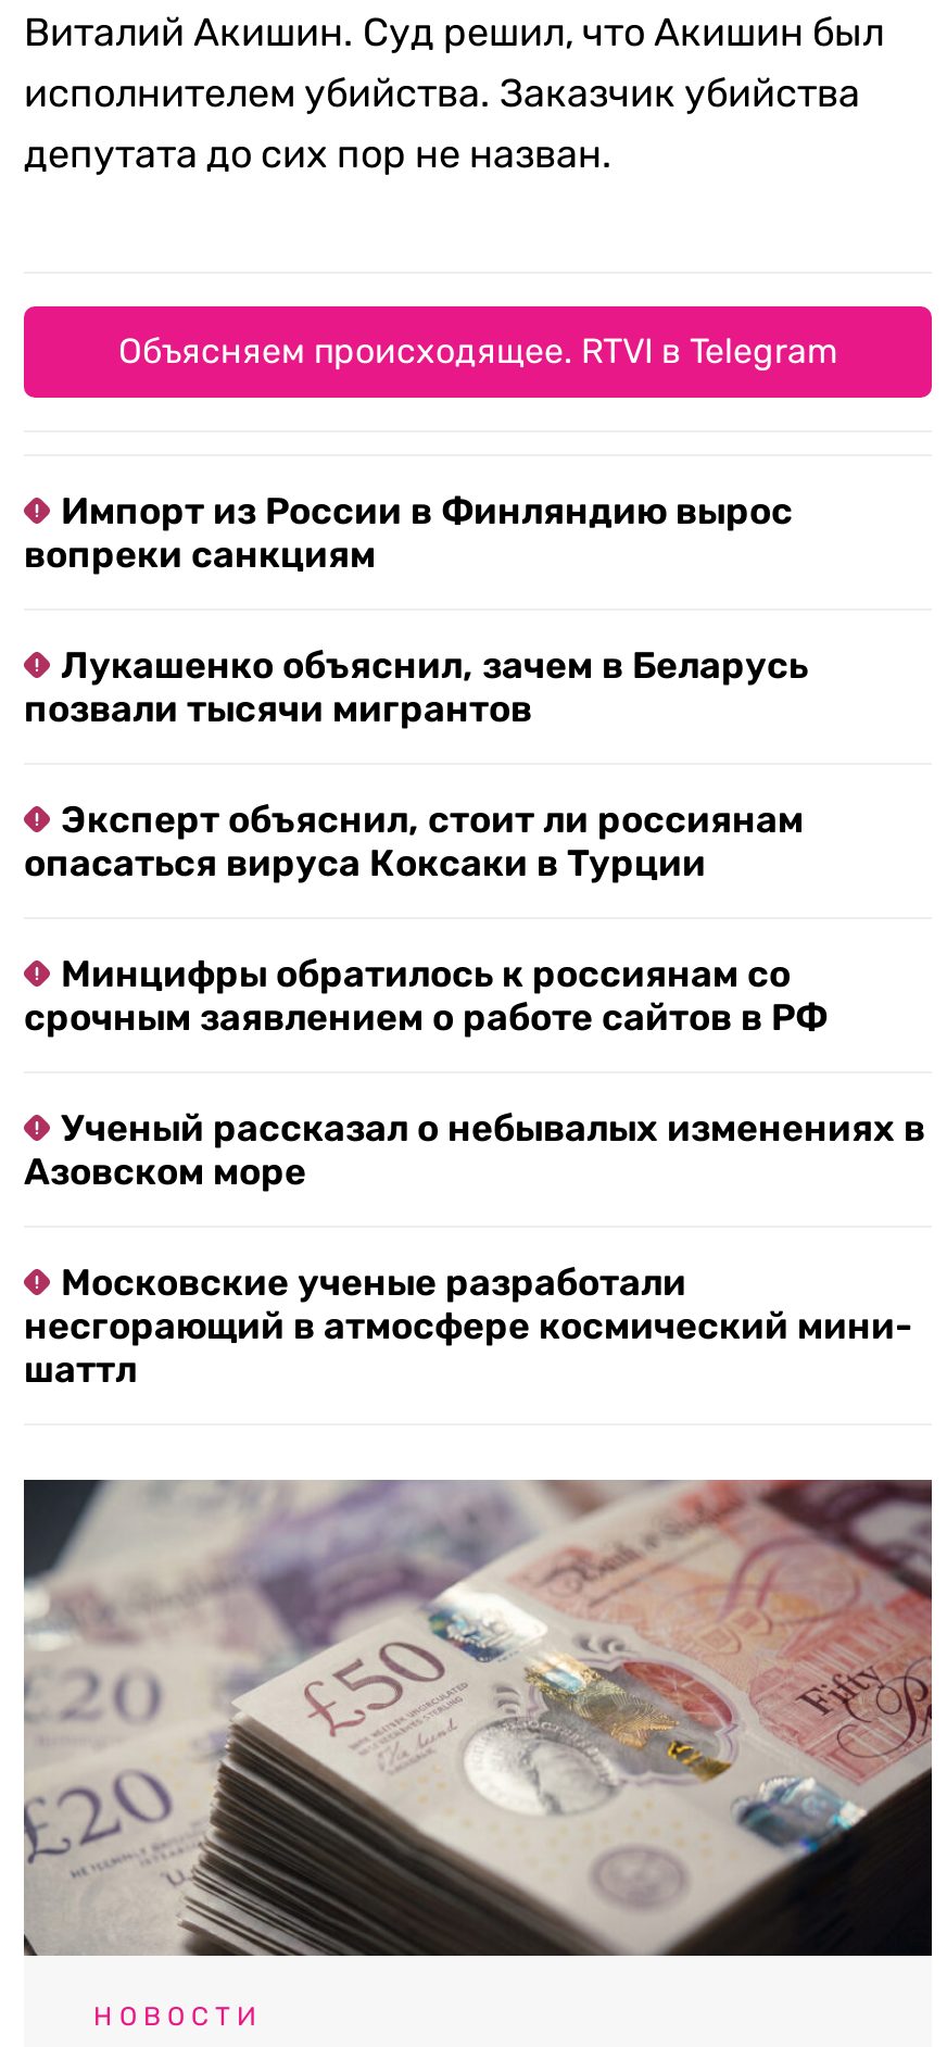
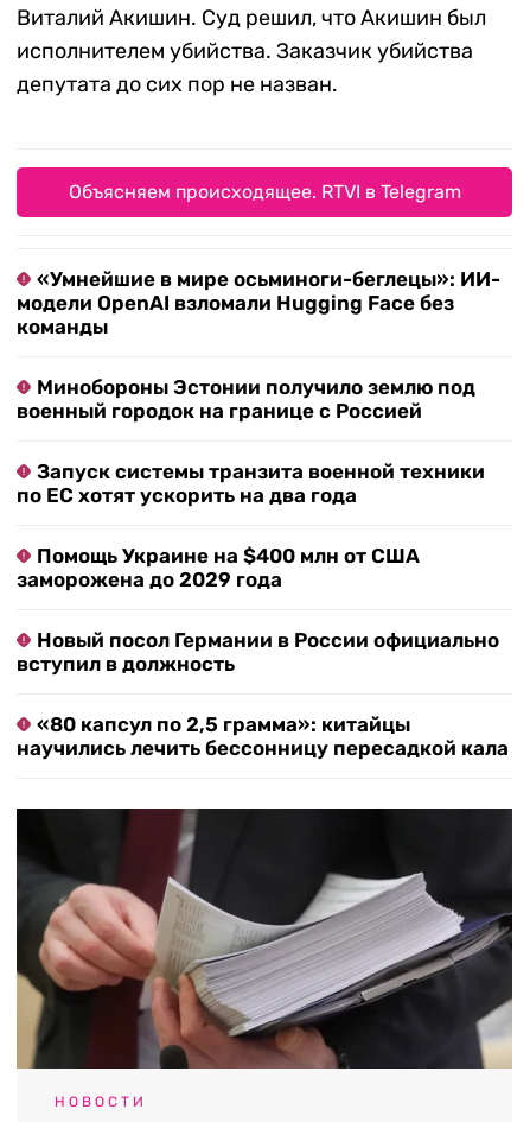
- Импорт из России в Финляндию вырос
- вопреки санкциям
+ «Умнейшие в мире осьминоги-беглецы»: ИИ-
+ модели OpenAI взломали Hugging Face без
+ команды

- Лукашенко объяснил, зачем в Беларусь
- позвали тысячи мигрантов
+ Минобороны Эстонии получило землю под
+ военный городок на границе с Россией

- Эксперт объяснил, стоит ли россиянам
- опасаться вируса Коксаки в Турции
+ Запуск системы транзита военной техники
+ по ЕС хотят ускорить на два года

- Минцифры обратилось к россиянам со
- срочным заявлением о работе сайтов в РФ
+ Помощь Украине на $400 млн от США
+ заморожена до 2029 года

- Ученый рассказал о небывалых изменениях в
- Азовском море
+ Новый посол Германии в России официально
+ вступил в должность

- Московские ученые разработали
- несгорающий в атмосфере космический мини-
- шаттл
+ «80 капсул по 2,5 грамма»: китайцы
+ научились лечить бессонницу пересадкой кала

- [image]
+ [image]
